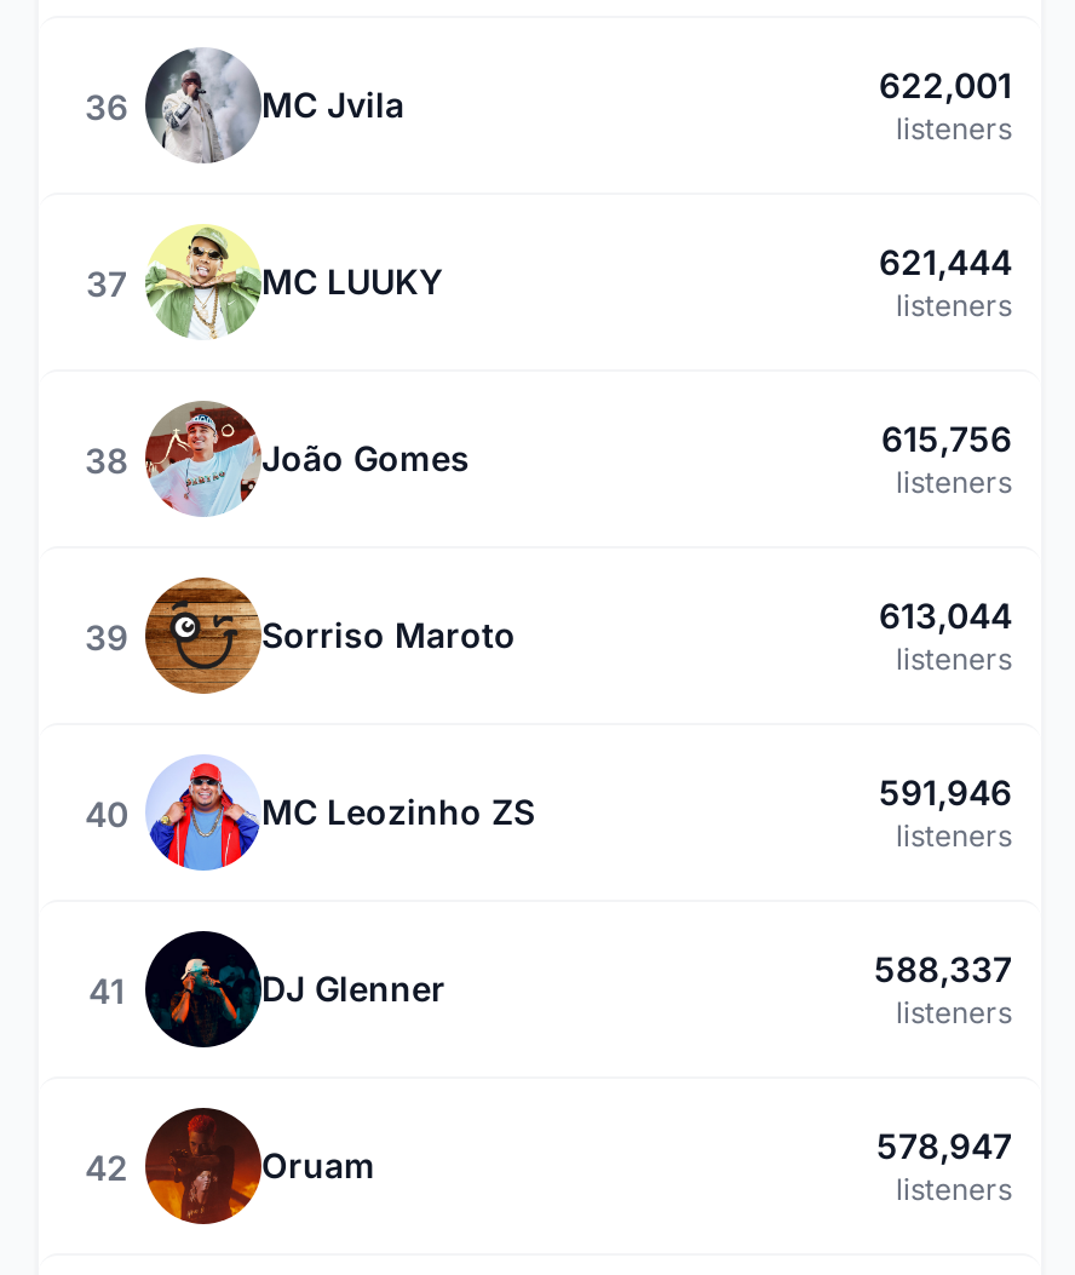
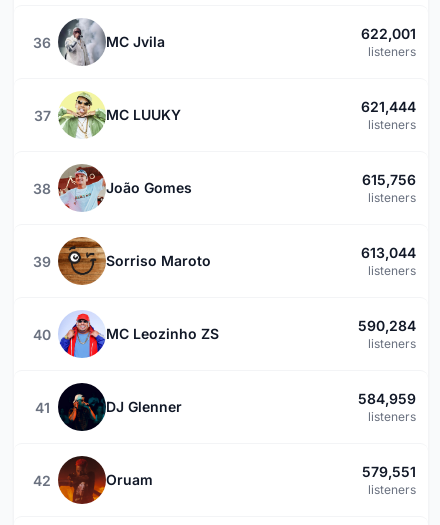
- 591,946
+ 590,284

- 588,337
+ 584,959

- 578,947
+ 579,551
